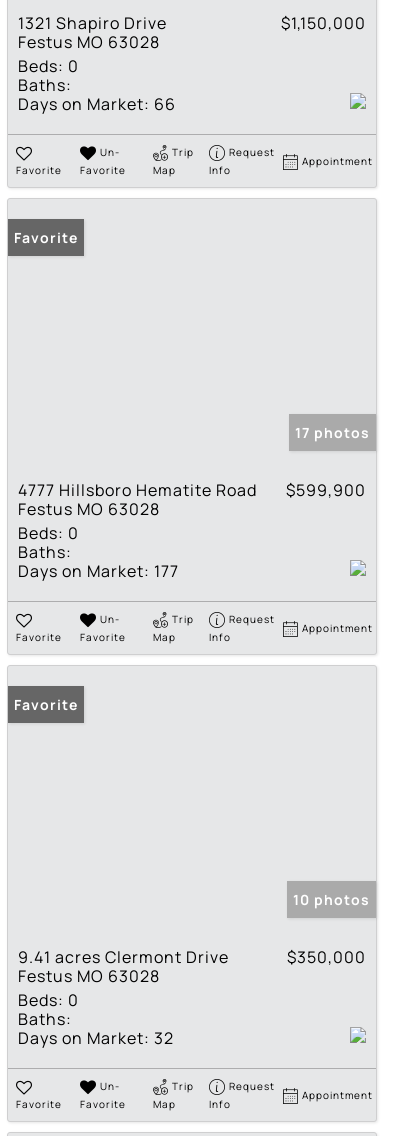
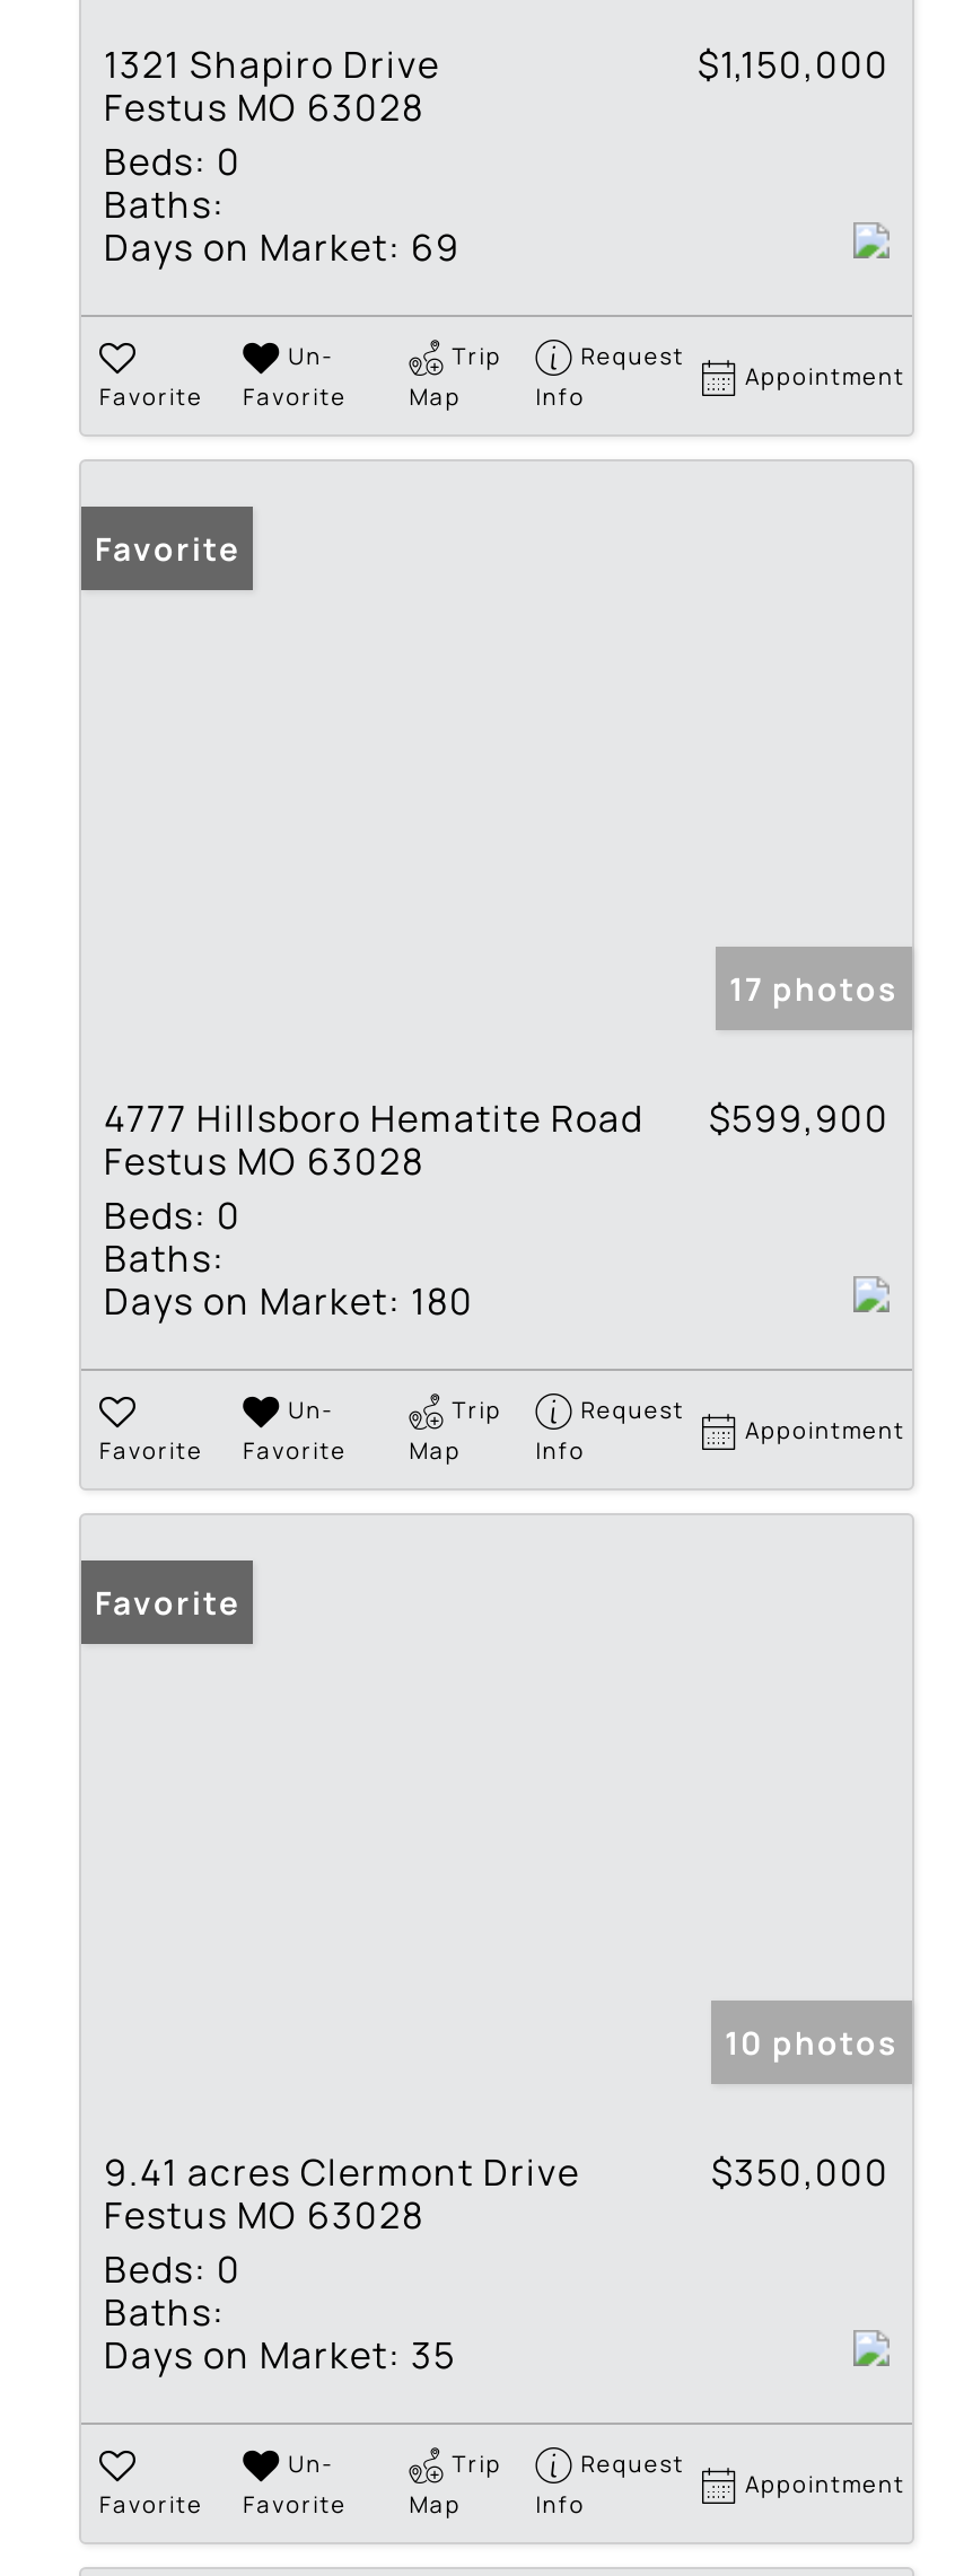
- Days on Market: 66
+ Days on Market: 69

- Days on Market: 177
+ Days on Market: 180

- Days on Market: 32
+ Days on Market: 35
